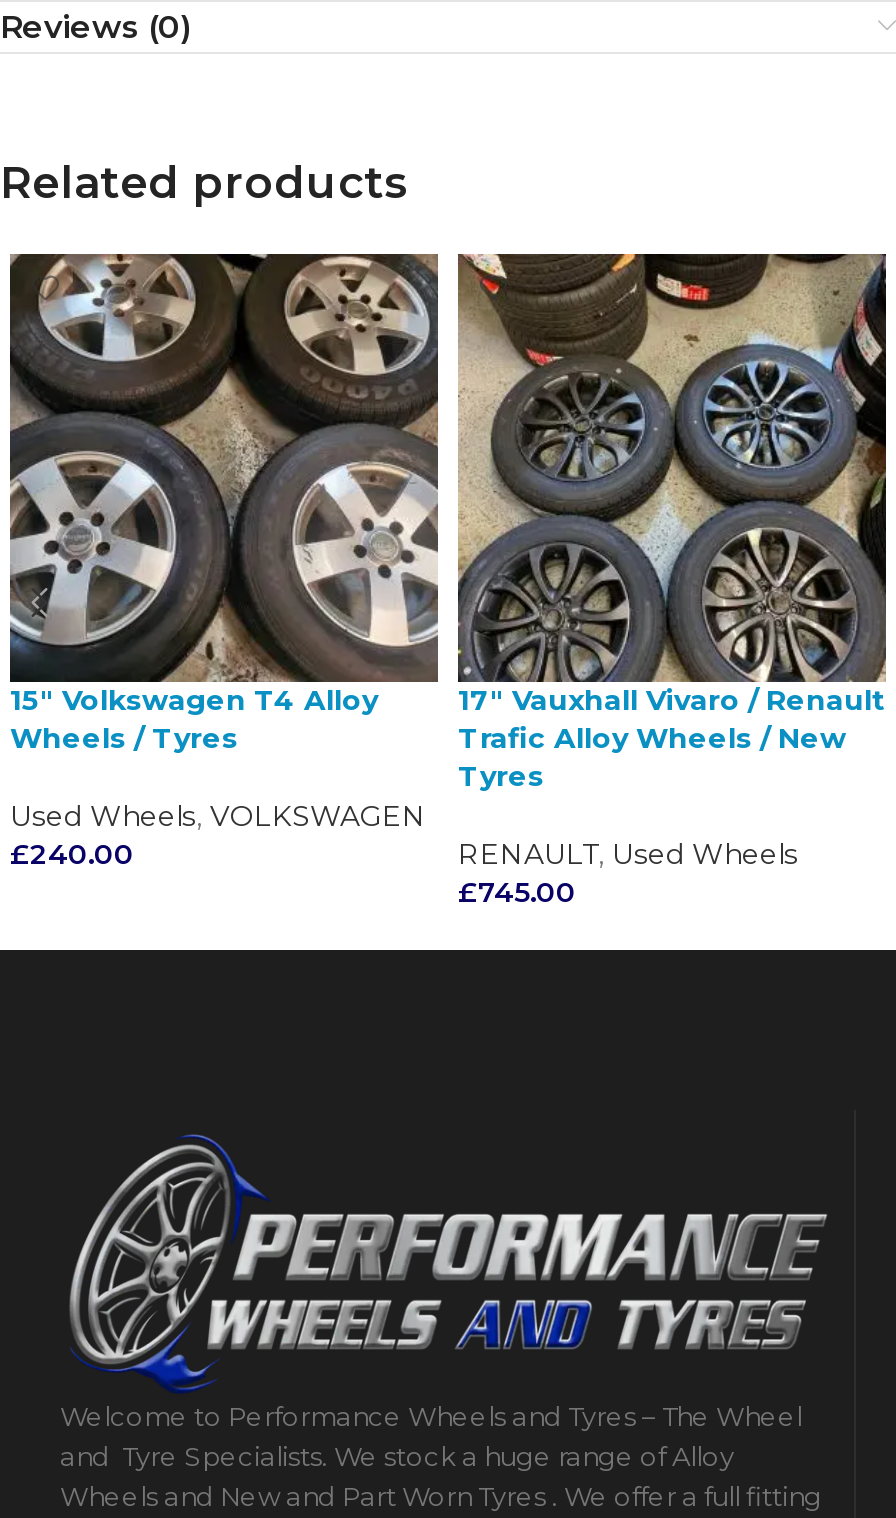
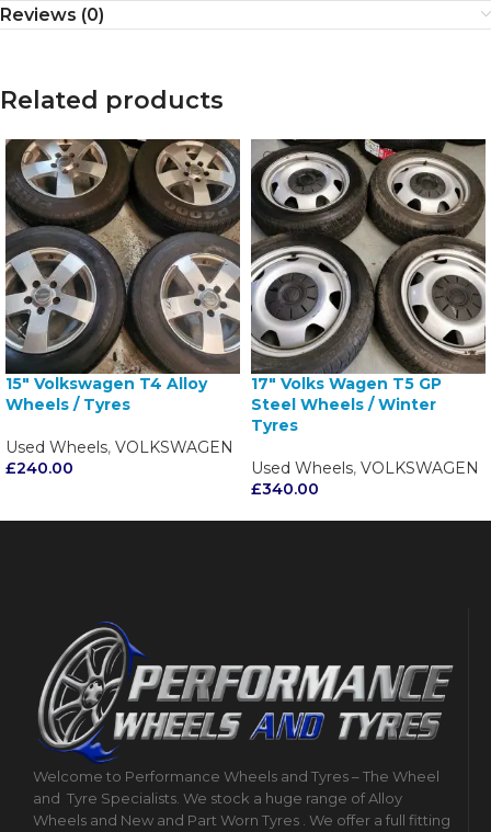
- [image]
- 17″ Vauxhall Vivaro / Renault
- Trafic Alloy Wheels / New
+ [image]
+ 17″ Volks Wagen T5 GP
+ Steel Wheels / Winter

- RENAULT, Used Wheels
- £745.00
+ Used Wheels, VOLKSWAGEN
+ £340.00
